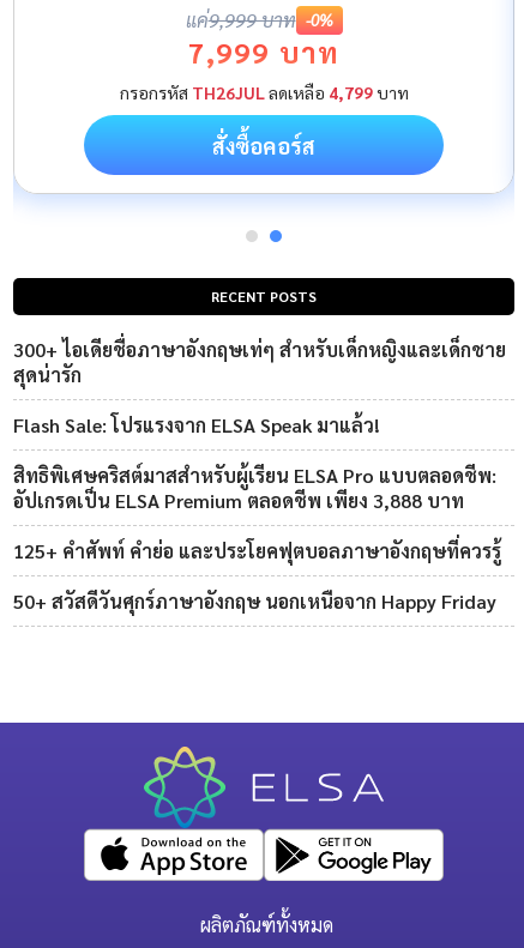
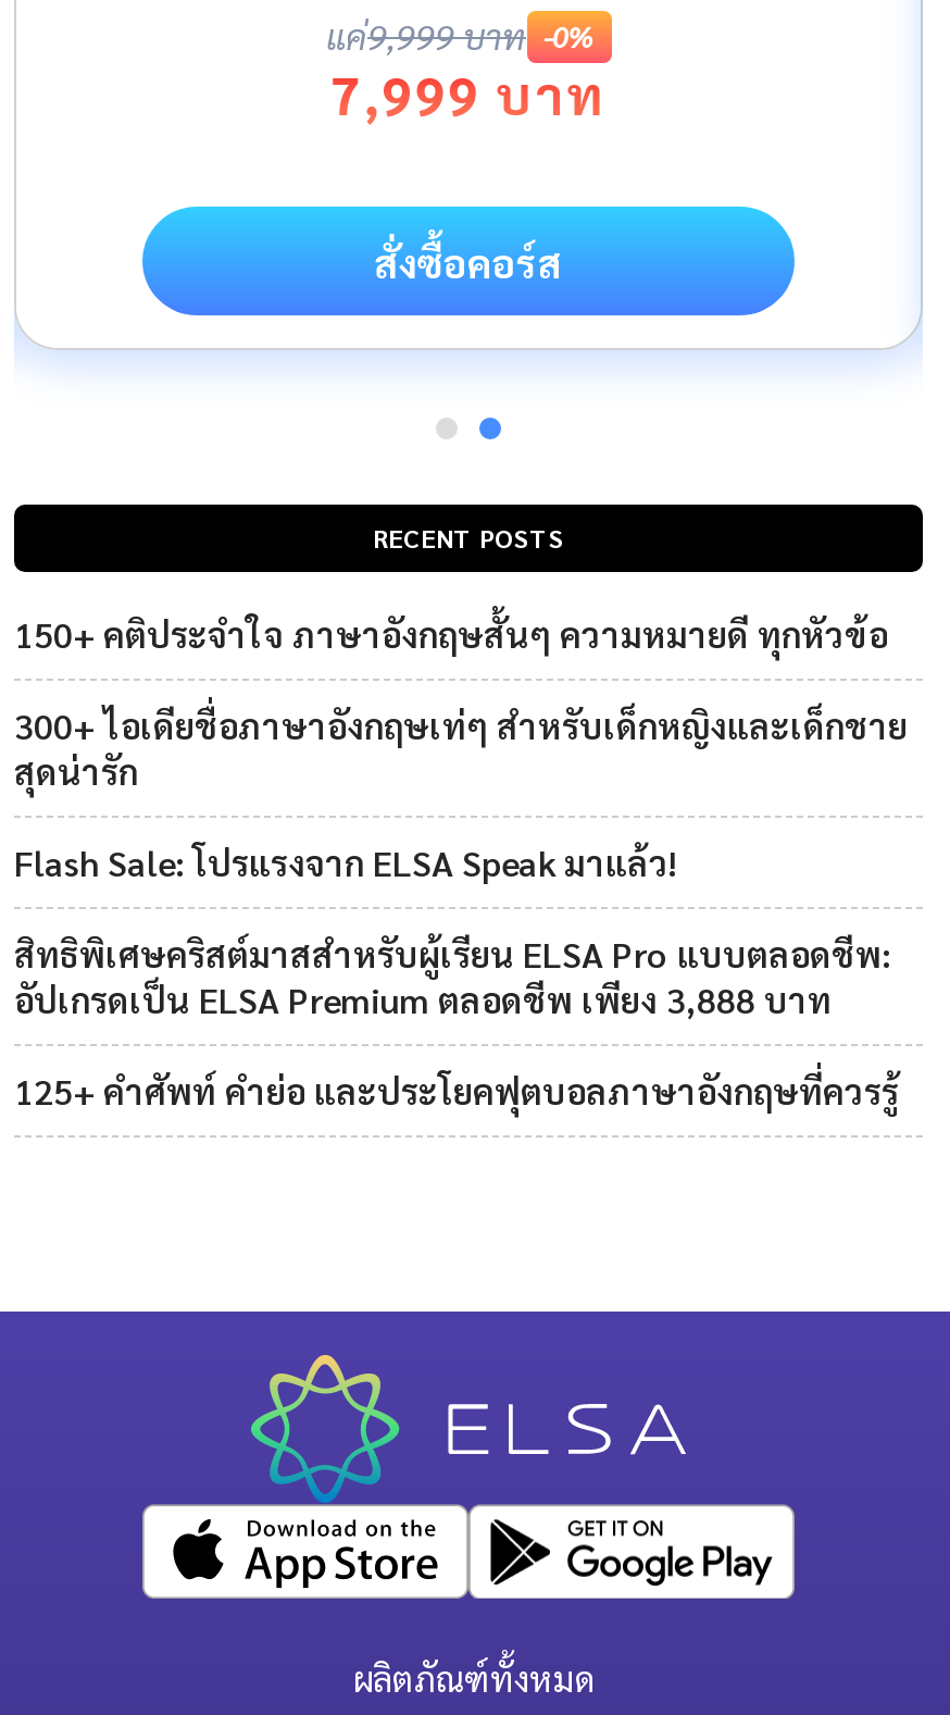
- กรอกรหัสTH26JULลดเหลือ4,799บาท

+ 150+ คติประจำใจ ภาษาอังกฤษสั้นๆ ความหมายดี ทุกหัวข้อ

moved down: 300+ ไอเดียชื่อภาษาอังกฤษเท่ๆ สำหรับเด็กหญิงและเด็กชาย | สุดน่ารัก | Flash Sale: โปรแรงจาก ELSA Speak มาแล้ว! | สิทธิพิเศษคริสต์มาสสำหรับผู้เรียน ELSA Pro แบบตลอดชีพ: | อัปเกรดเป็น ELSA Premium ตลอดชีพ เพียง 3,888 บาท | 125+ คำศัพท์ คำย่อ และประโยคฟุตบอลภาษาอังกฤษที่ควรรู้

- 50+ สวัสดีวันศุกร์ภาษาอังกฤษ นอกเหนือจาก Happy Friday
